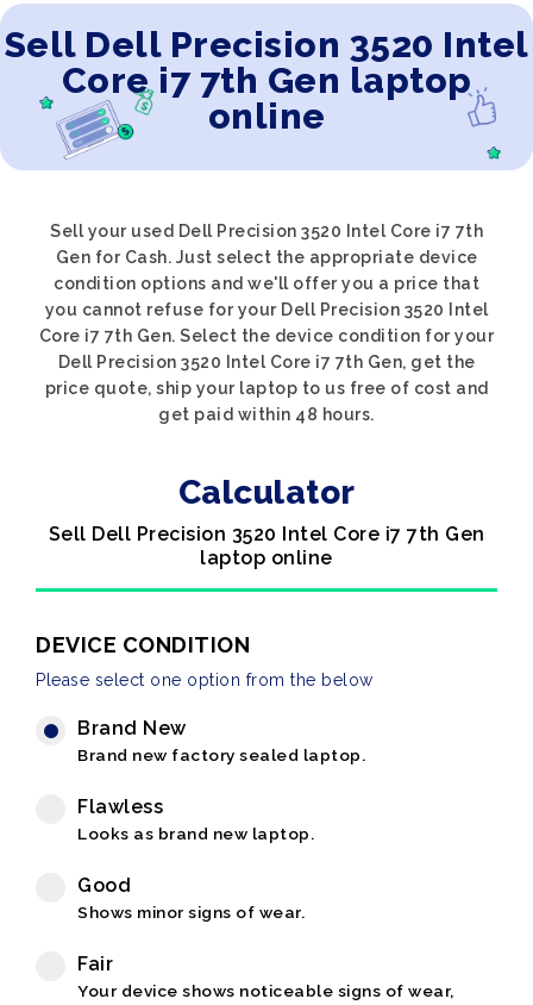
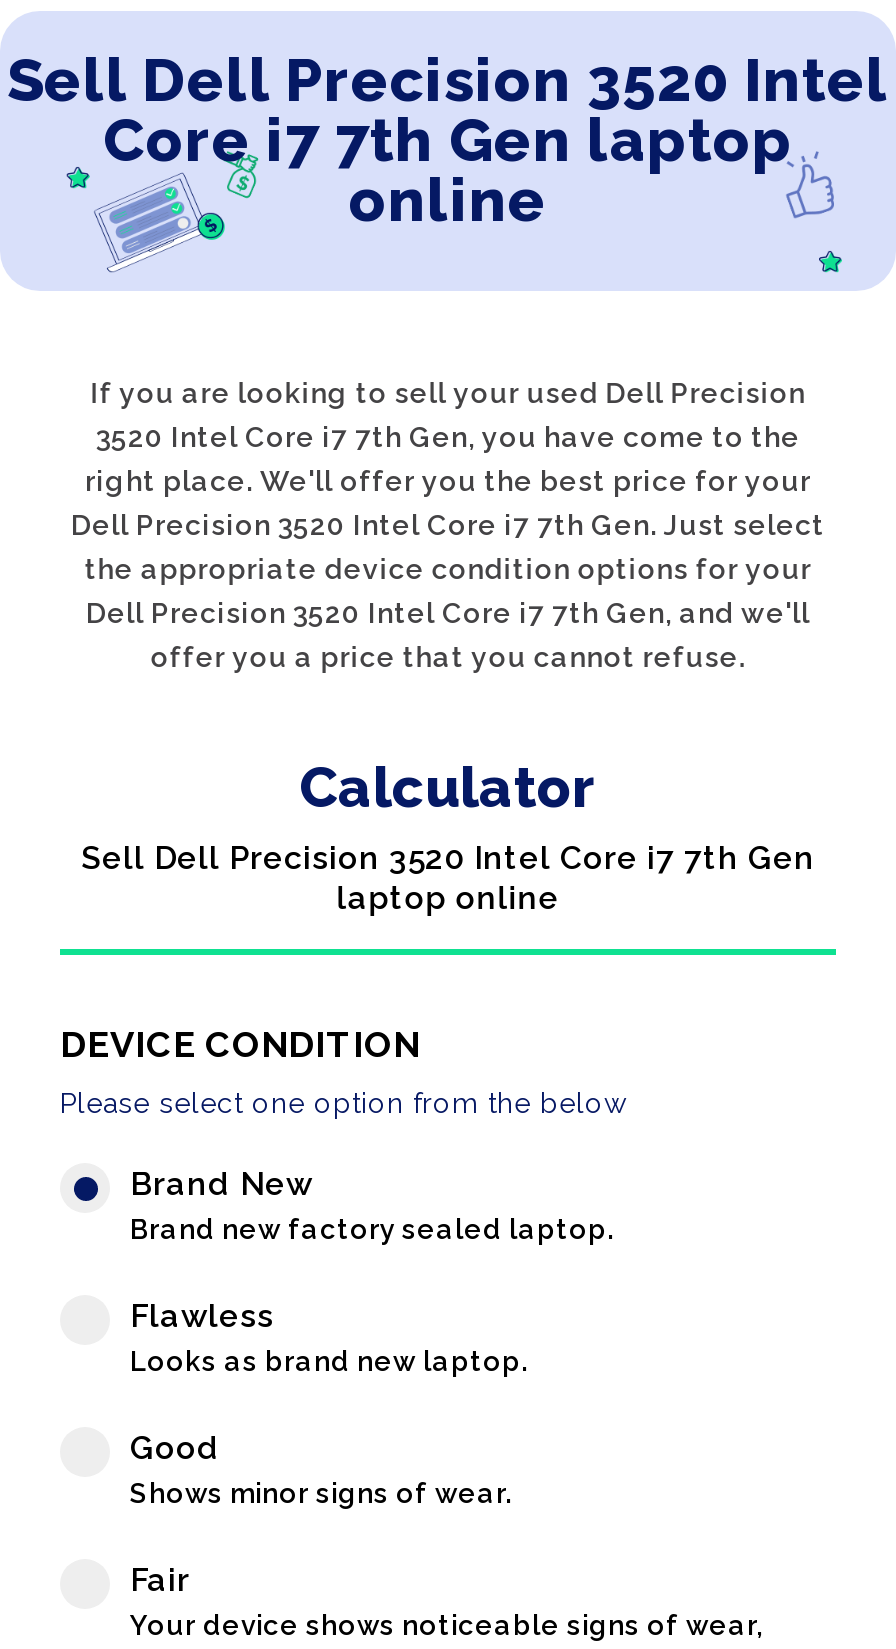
- Sell your used Dell Precision 3520 Intel Core i7 7th
- Gen for Cash. Just select the appropriate device
- condition options and we'll offer you a price that
- you cannot refuse for your Dell Precision 3520 Intel
- Core i7 7th Gen. Select the device condition for your
- Dell Precision 3520 Intel Core i7 7th Gen, get the
- price quote, ship your laptop to us free of cost and
- get paid within 48 hours.
+ If you are looking to sell your used Dell Precision
+ 3520 Intel Core i7 7th Gen, you have come to the
+ right place. We'll offer you the best price for your
+ Dell Precision 3520 Intel Core i7 7th Gen. Just select
+ the appropriate device condition options for your
+ Dell Precision 3520 Intel Core i7 7th Gen, and we'll
+ offer you a price that you cannot refuse.
